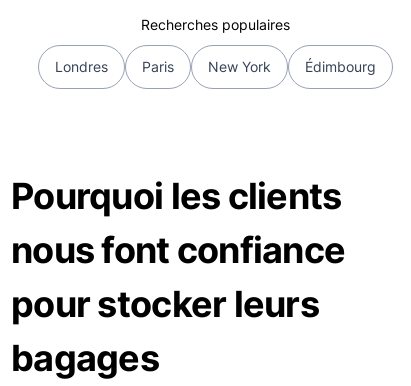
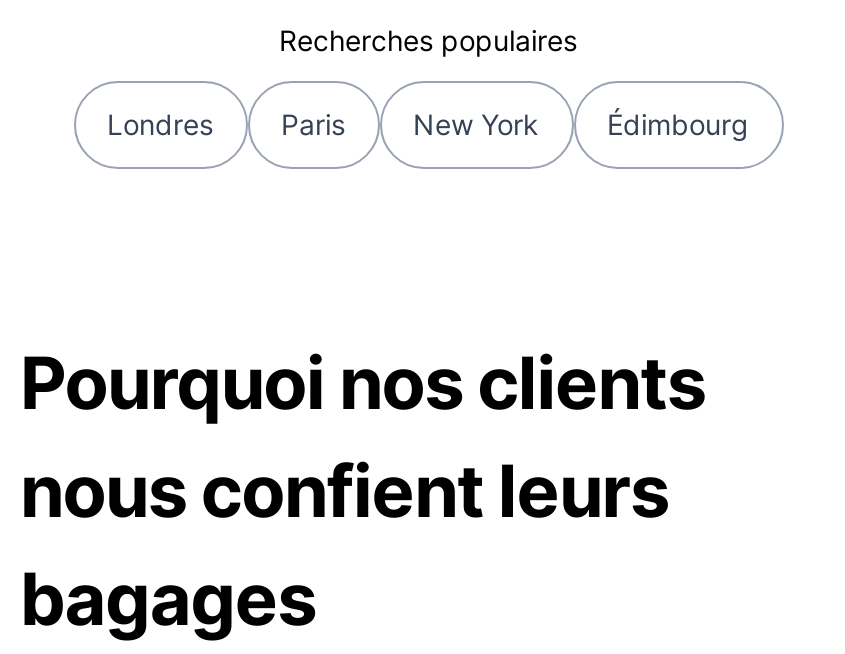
- Pourquoi les clients
- nous font confiance
- pour stocker leurs
+ Pourquoi nos clients
+ nous confient leurs
